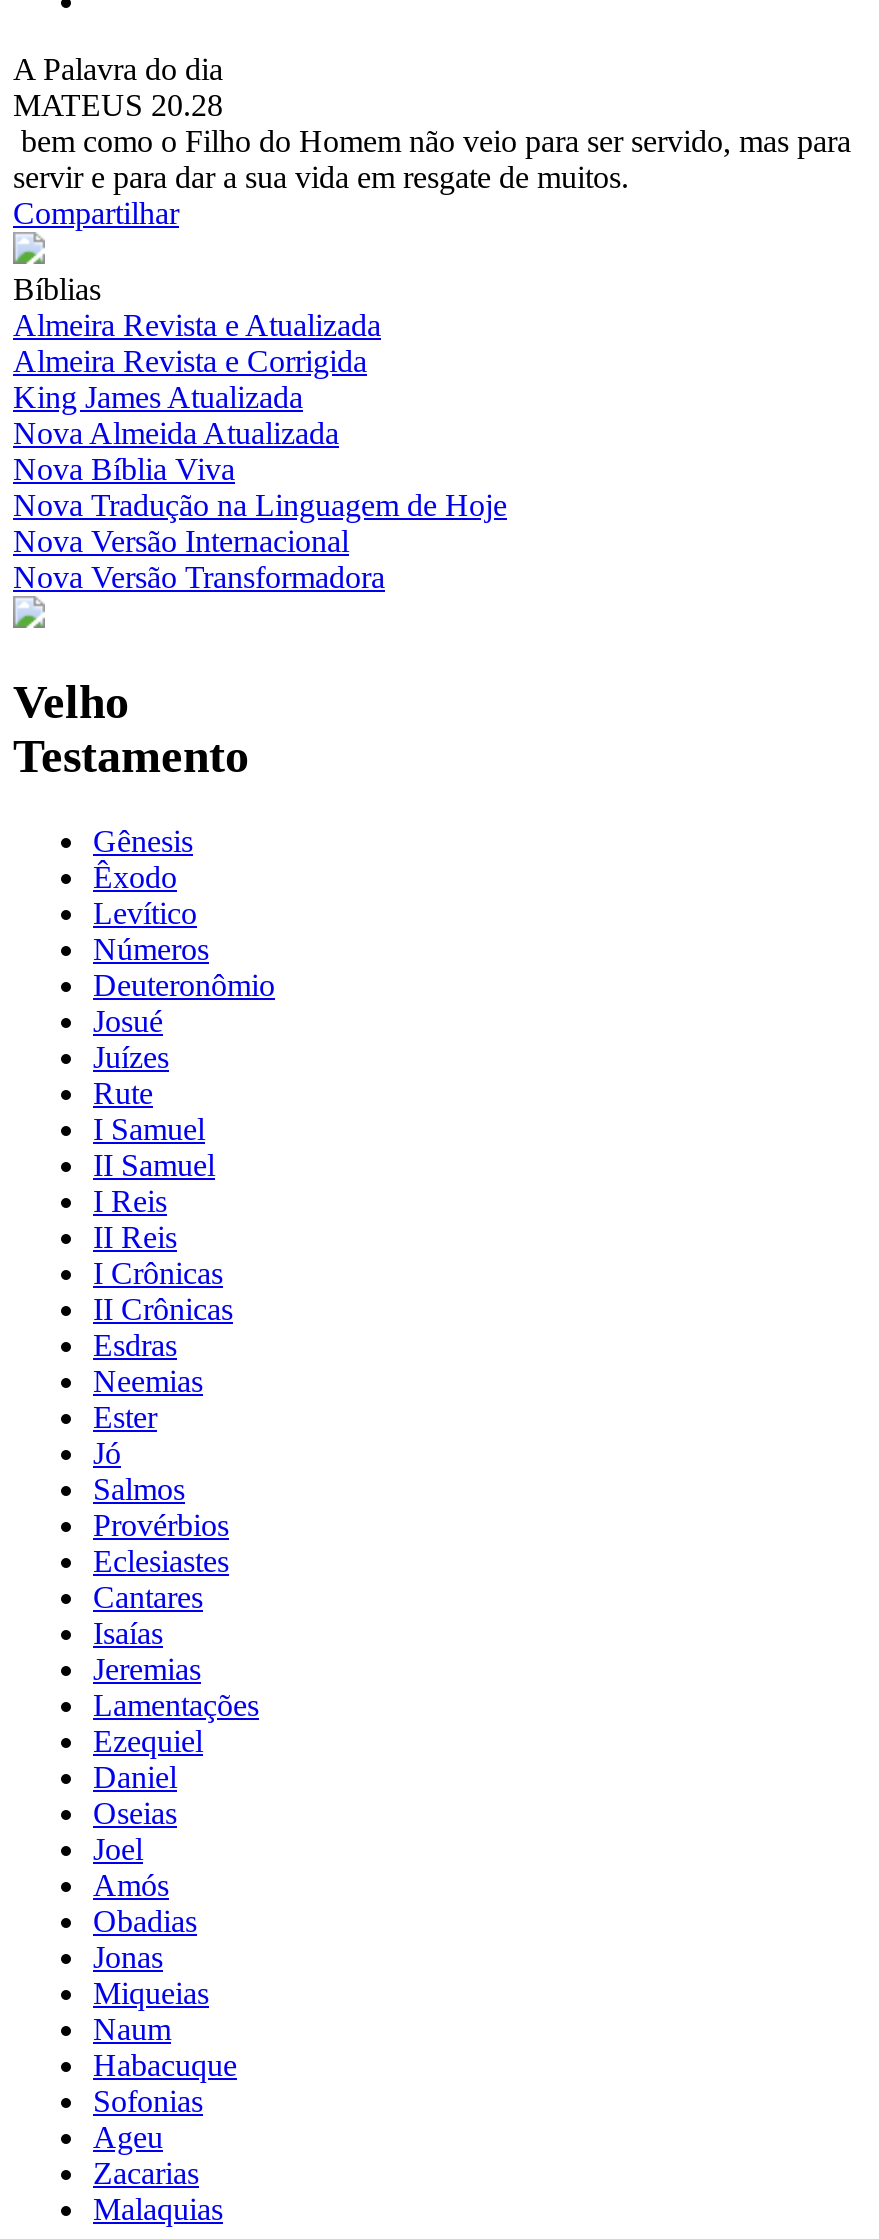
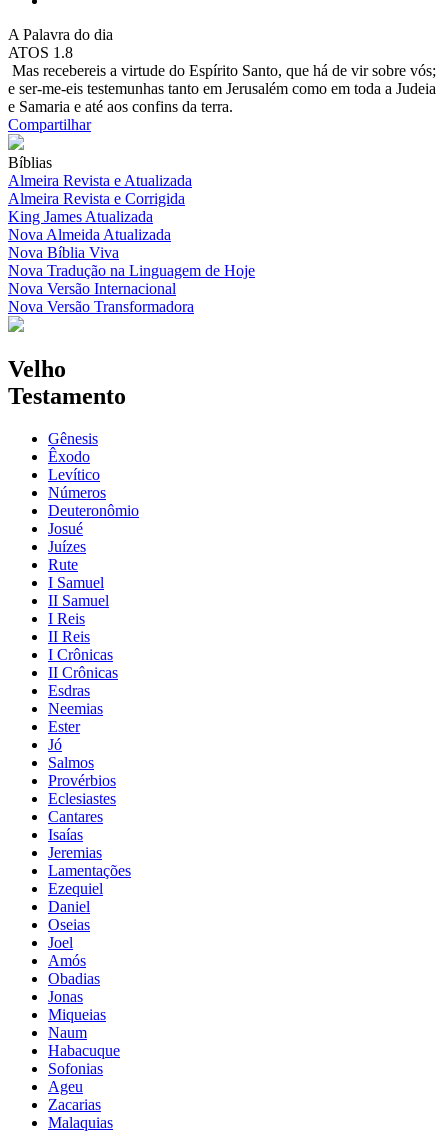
- MATEUS 20.28
- bem como o Filho do Homem não veio para ser servido, mas para
- servir e para dar a sua vida em resgate de muitos.
+ ATOS 1.8
+ Mas recebereis a virtude do Espírito Santo, que há de vir sobre vós;
+ e ser-me-eis testemunhas tanto em Jerusalém como em toda a Judeia
+ e Samaria e até aos confins da terra.
